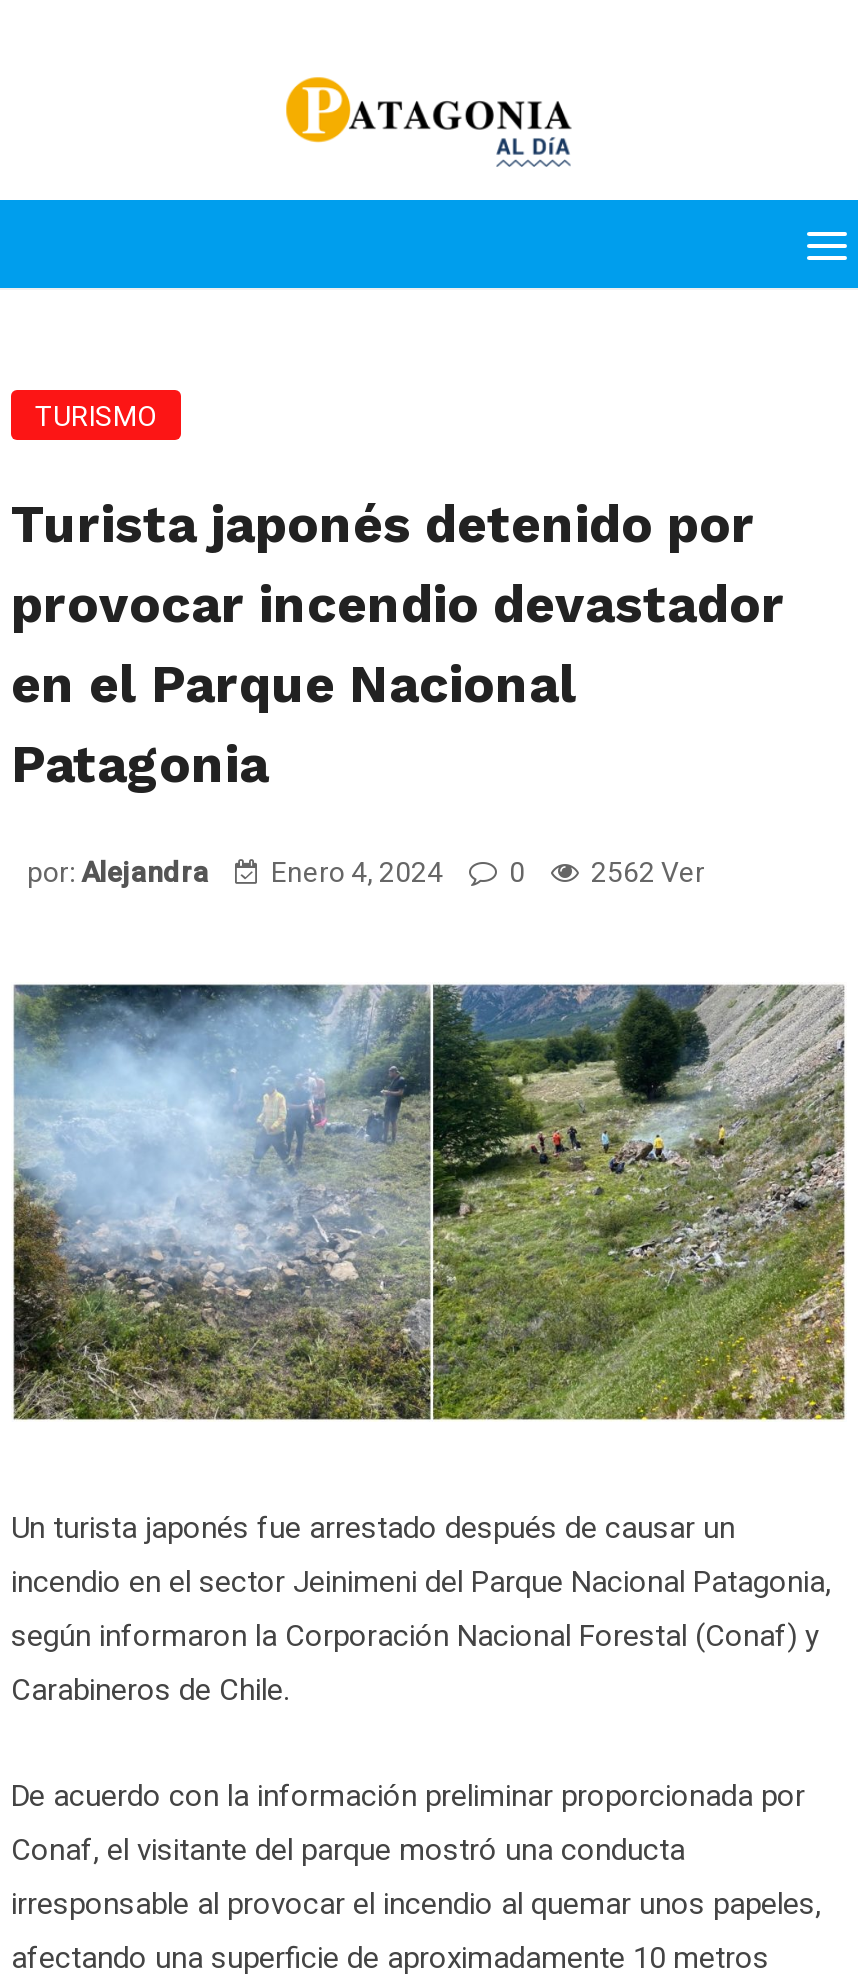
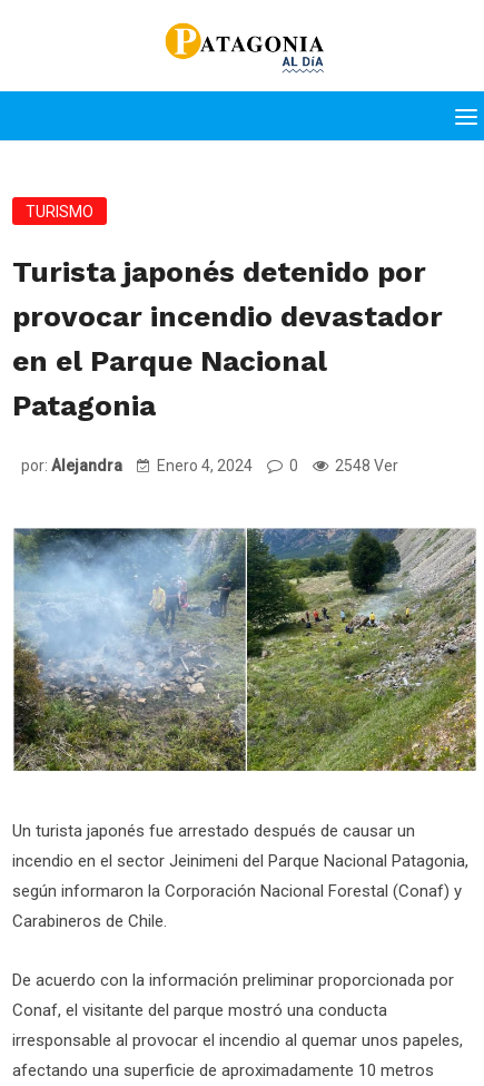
- por: Alejandra Enero 4, 2024 0 2562 Ver
+ por: Alejandra Enero 4, 2024 0 2548 Ver
